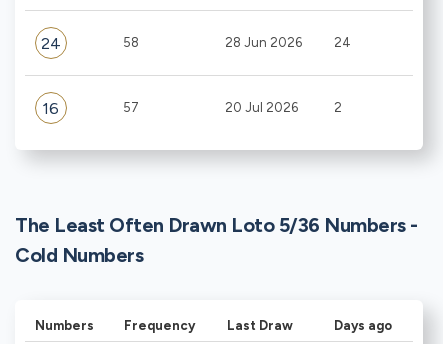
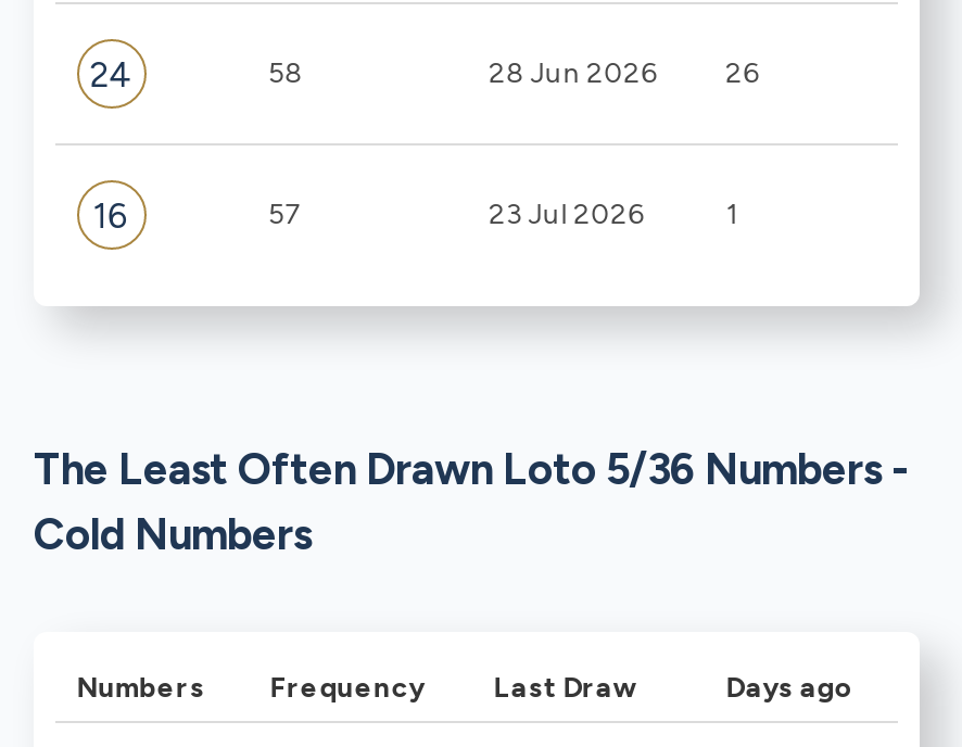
- 24
+ 26

- 20 Jul 2026
+ 23 Jul 2026

- 2
+ 1
